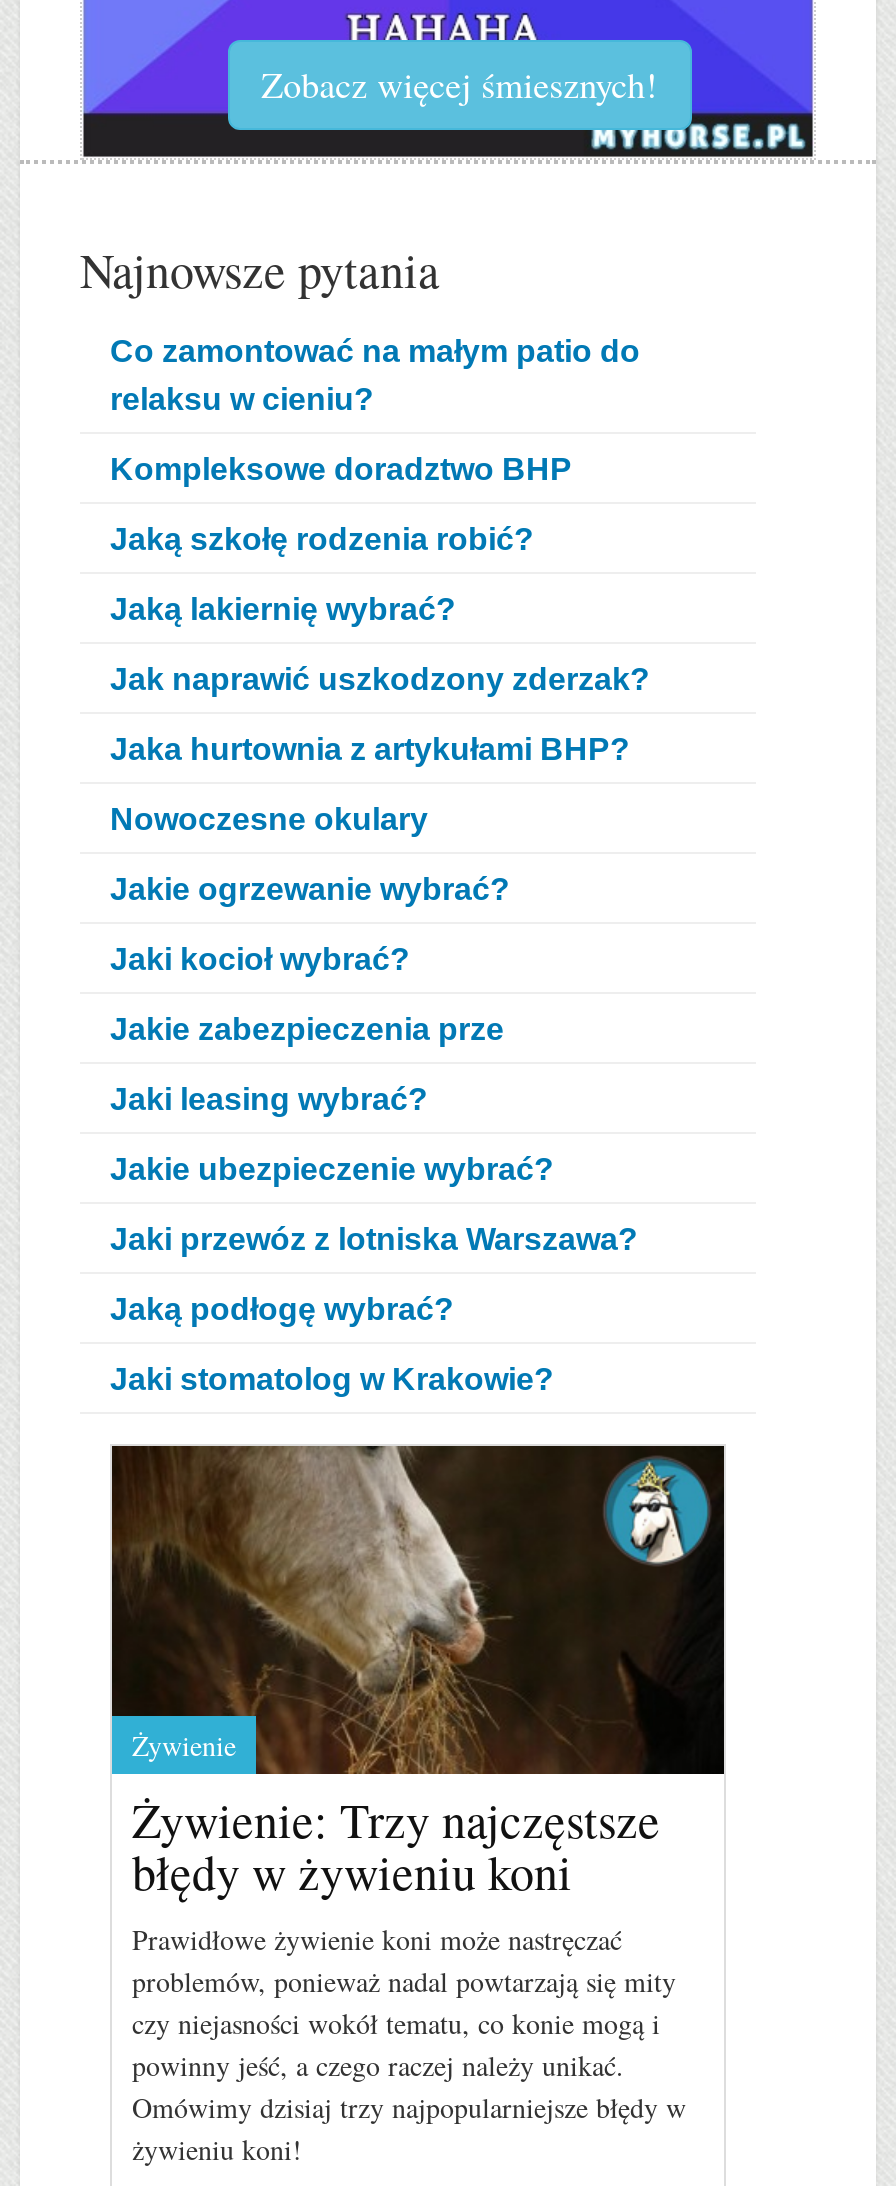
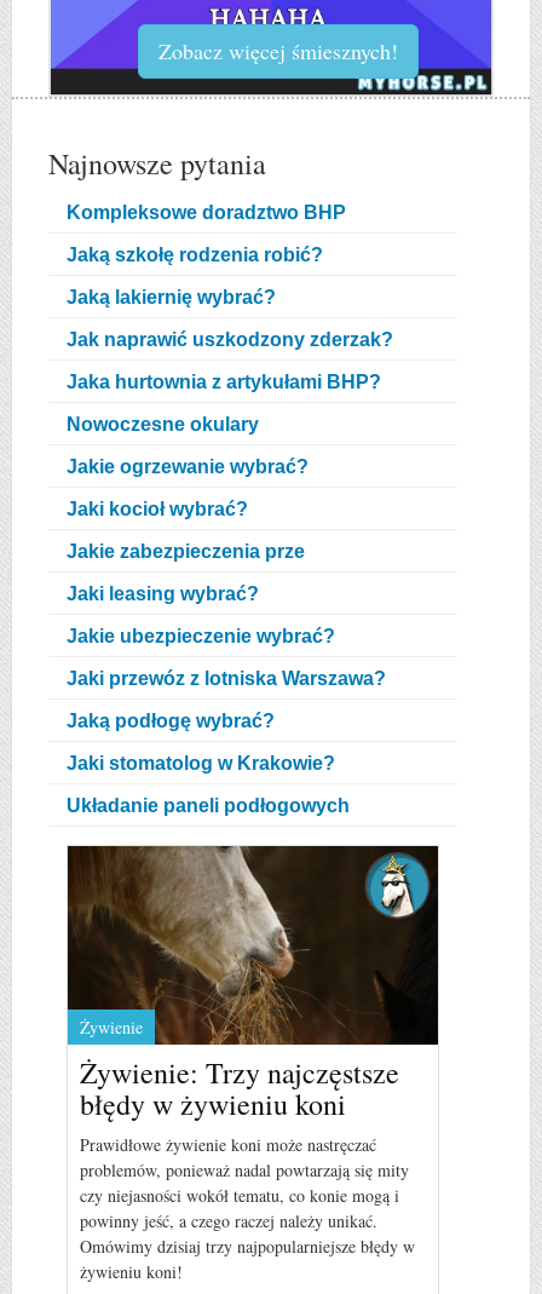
- Co zamontować na małym patio do
- relaksu w cieniu?

moved up: Kompleksowe doradztwo BHP | Jaką szkołę rodzenia robić? | Jaką lakiernię wybrać? | ... | Jaką podłogę wybrać? | Jaki stomatolog w Krakowie?

+ Układanie paneli podłogowych
